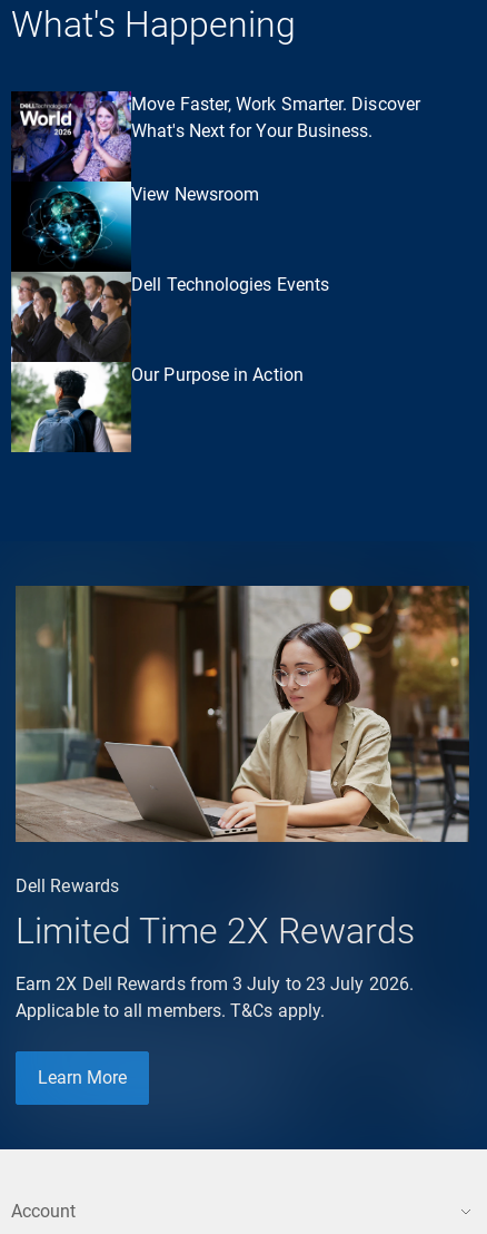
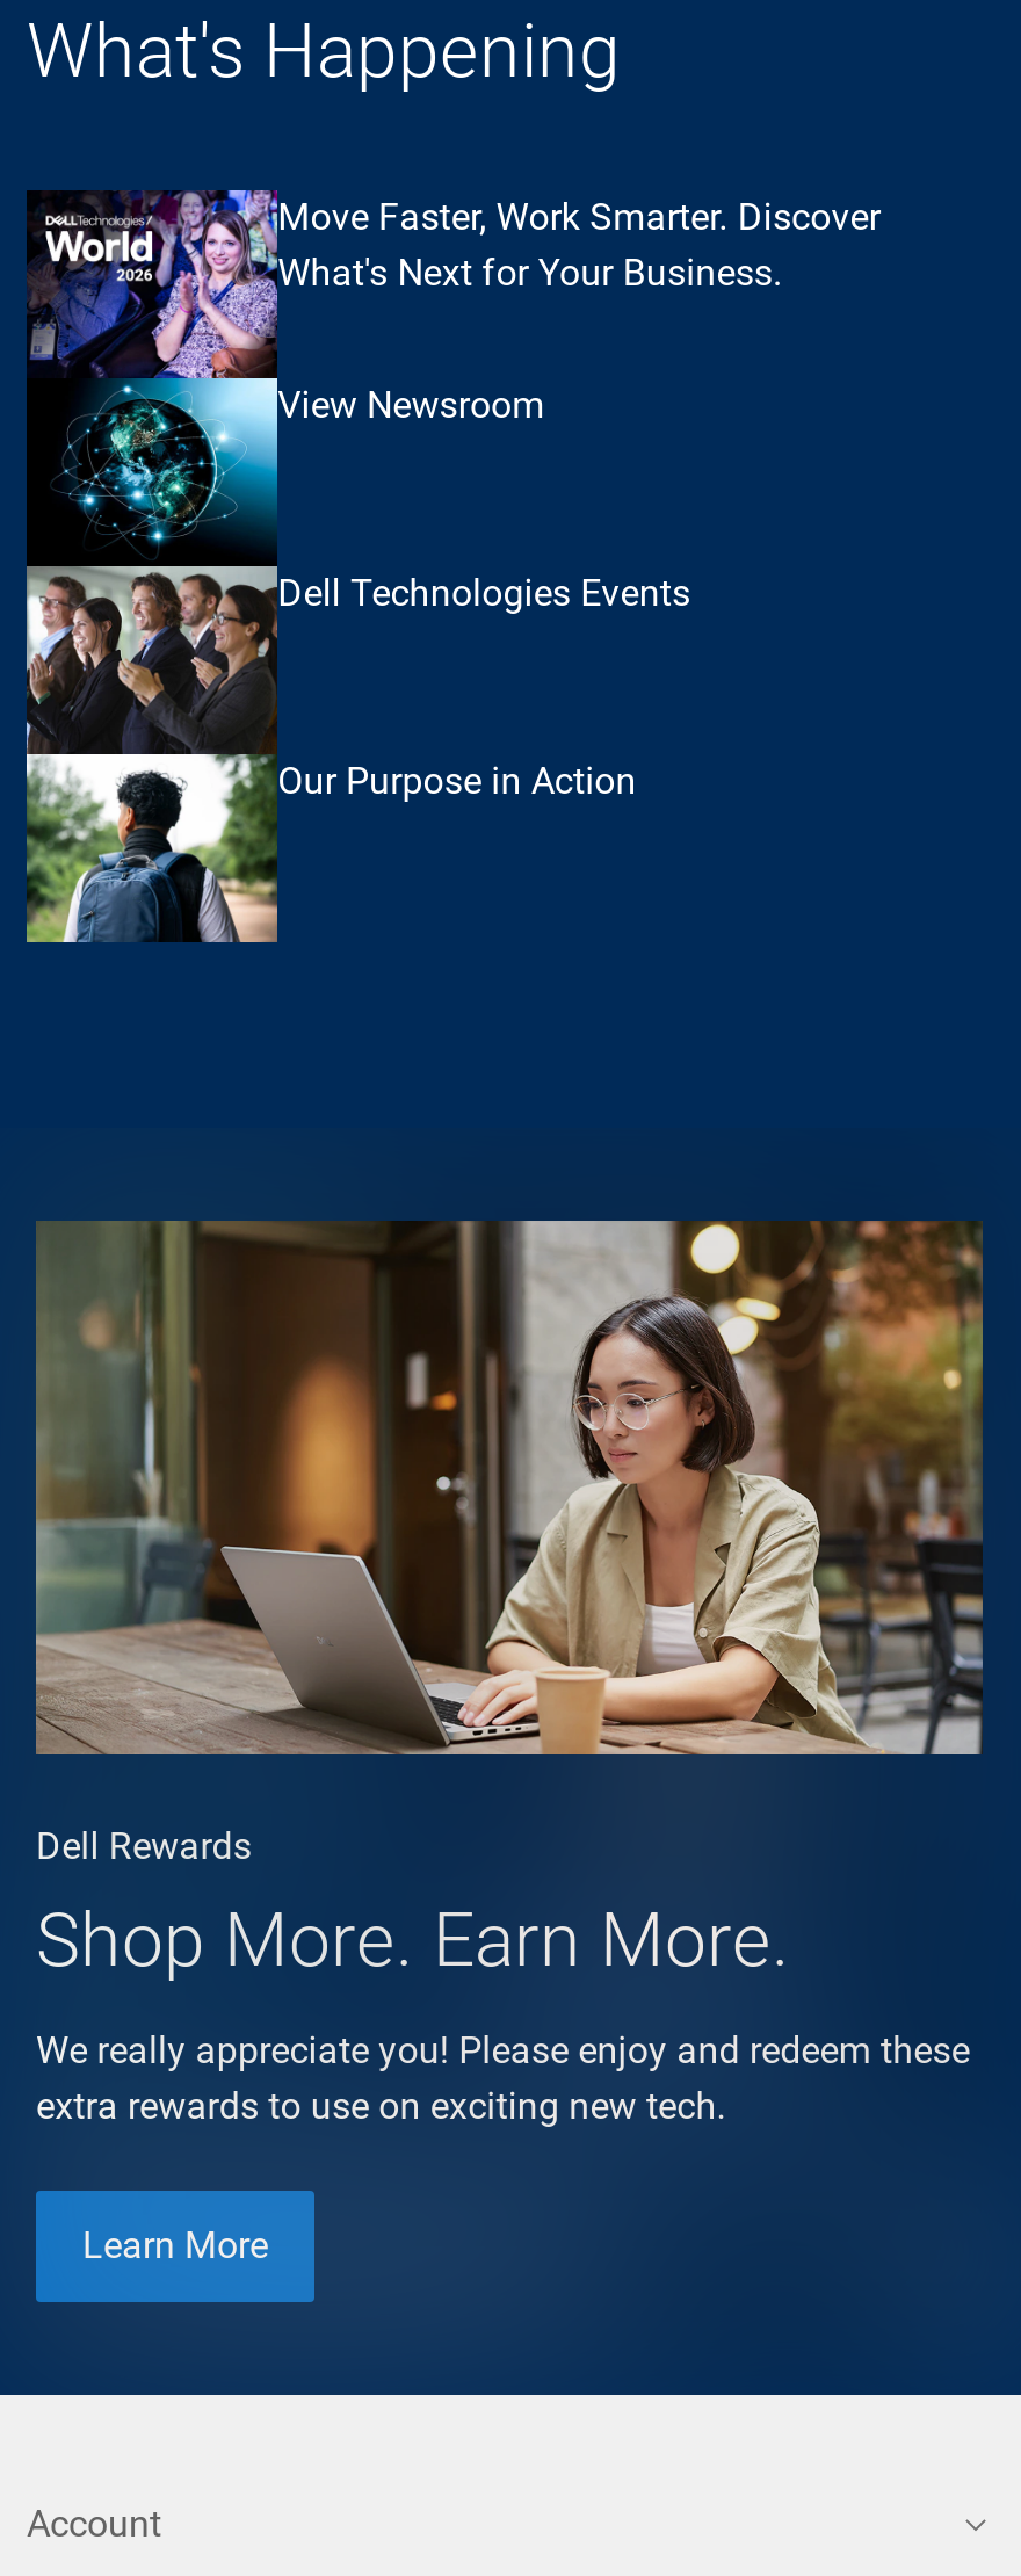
- Limited Time 2X Rewards
+ Shop More. Earn More.

- Earn 2X Dell Rewards from 3 July to 23 July 2026.
- Applicable to all members. T&Cs apply.
+ We really appreciate you! Please enjoy and redeem these
+ extra rewards to use on exciting new tech.
